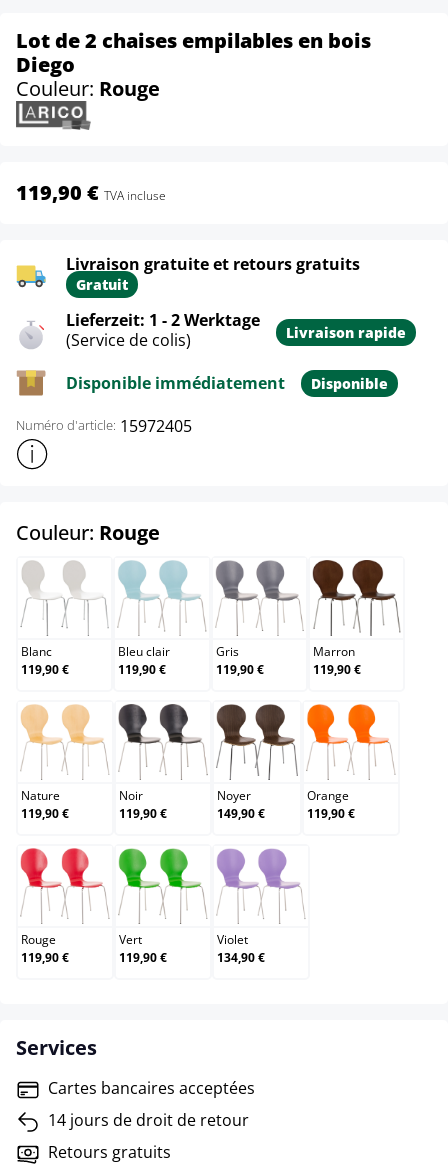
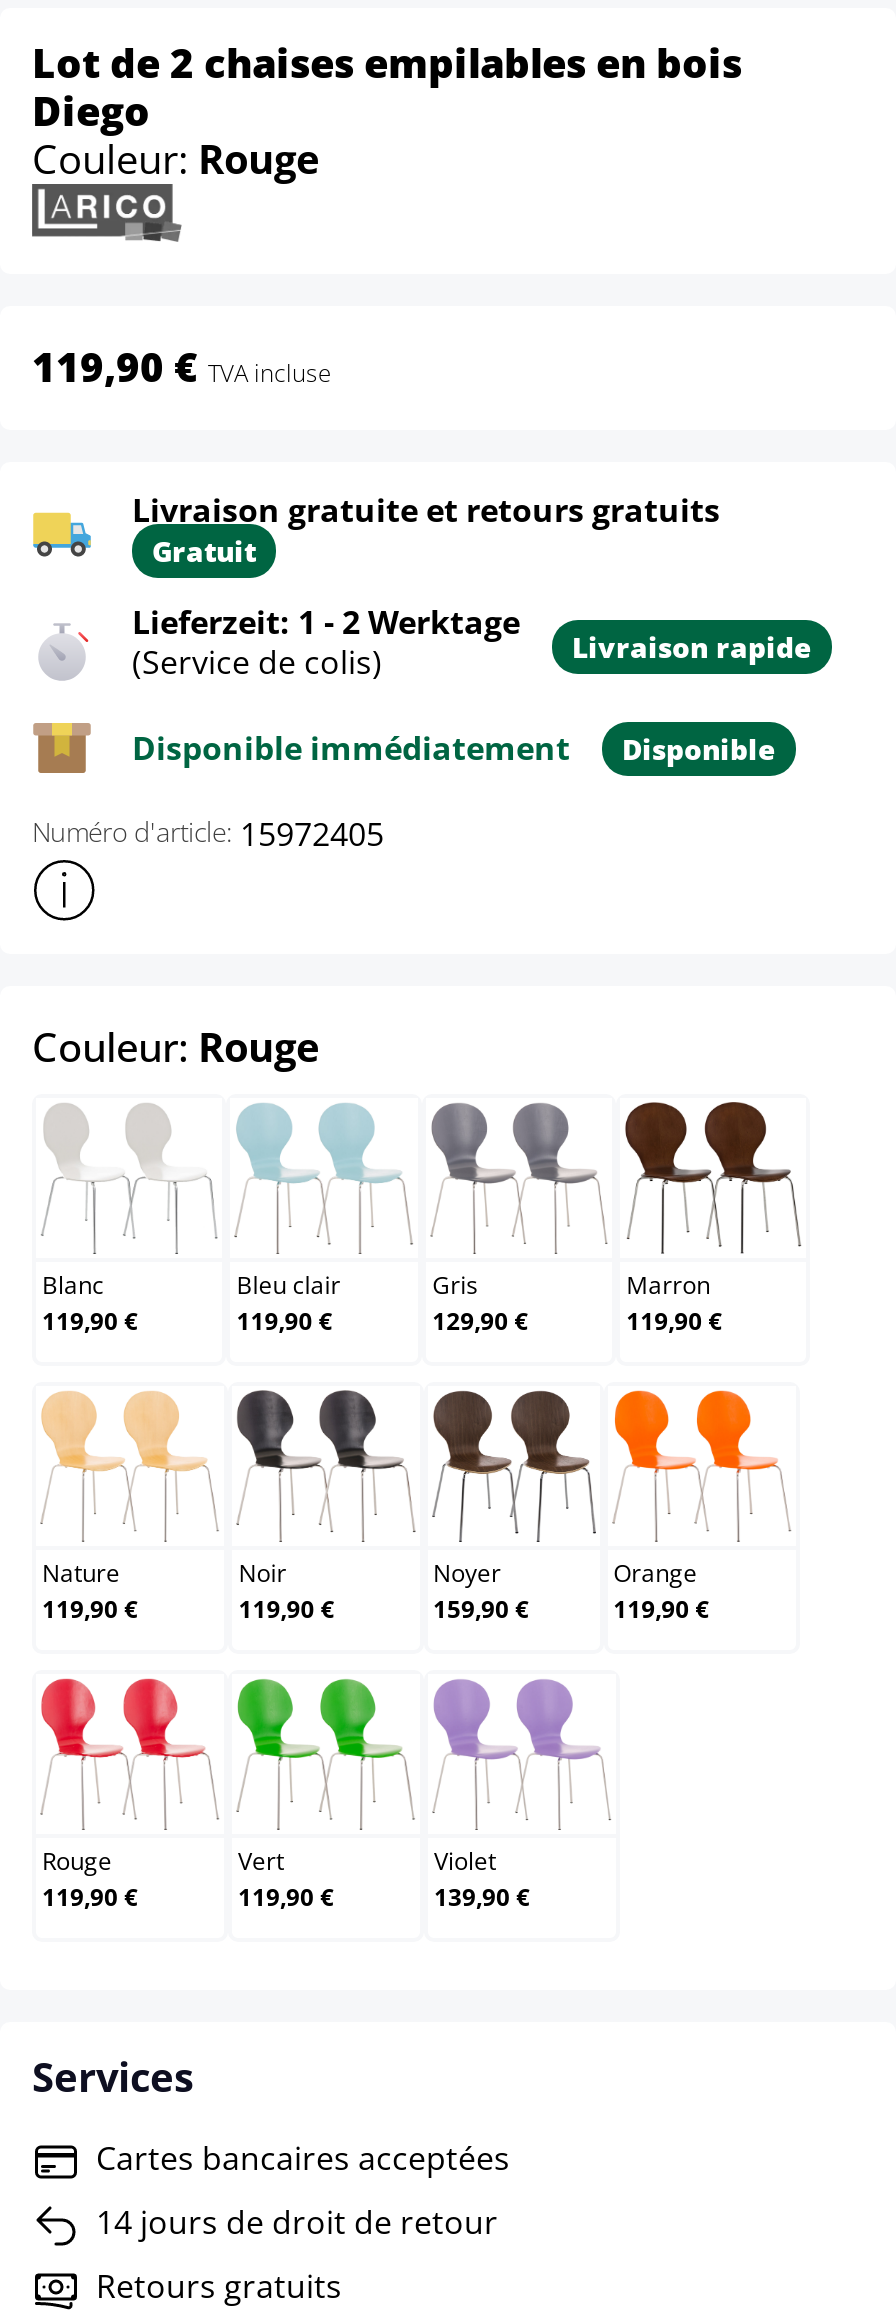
- 119,90 €
+ 129,90 €

- 149,90 €
+ 159,90 €

- 134,90 €
+ 139,90 €
